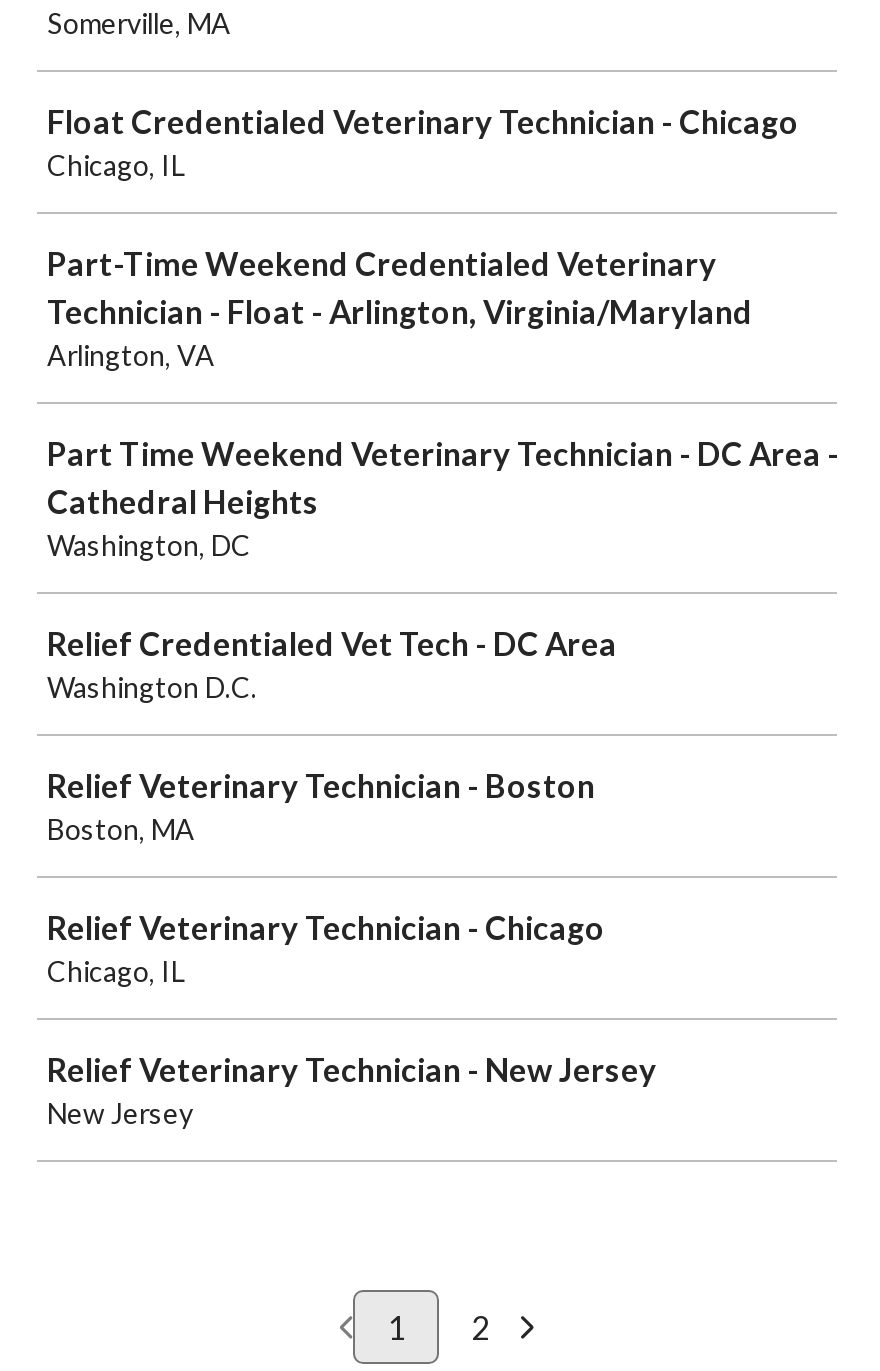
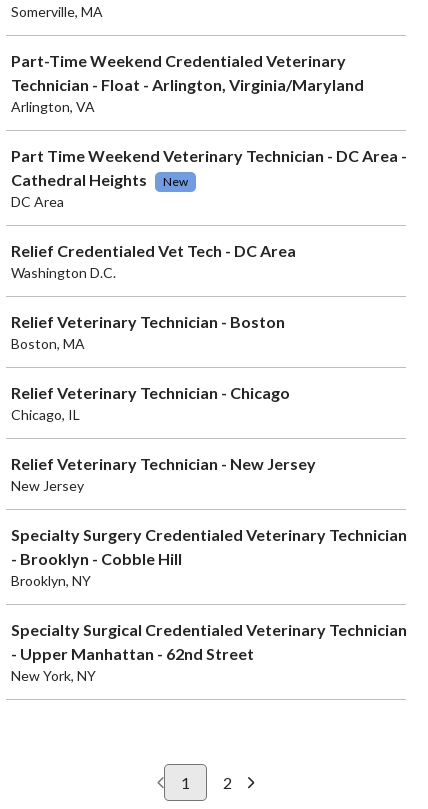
- Float Credentialed Veterinary Technician - Chicago
- Chicago, IL

moved up: Part-Time Weekend Credentialed Veterinary | Technician - Float - Arlington, Virginia/Maryland | Arlington, VA | Part Time Weekend Veterinary Technician - DC Area - | Cathedral Heights

- Washington, DC
+ New
+ DC Area

moved up: Relief Credentialed Vet Tech - DC Area | Washington D.C. | Relief Veterinary Technician - Boston | Boston, MA | Relief Veterinary Technician - Chicago | Chicago, IL | Relief Veterinary Technician - New Jersey | New Jersey

+ Specialty Surgery Credentialed Veterinary Technician
+ - Brooklyn - Cobble Hill
+ Brooklyn, NY
+ Specialty Surgical Credentialed Veterinary Technician
+ - Upper Manhattan - 62nd Street
+ New York, NY
